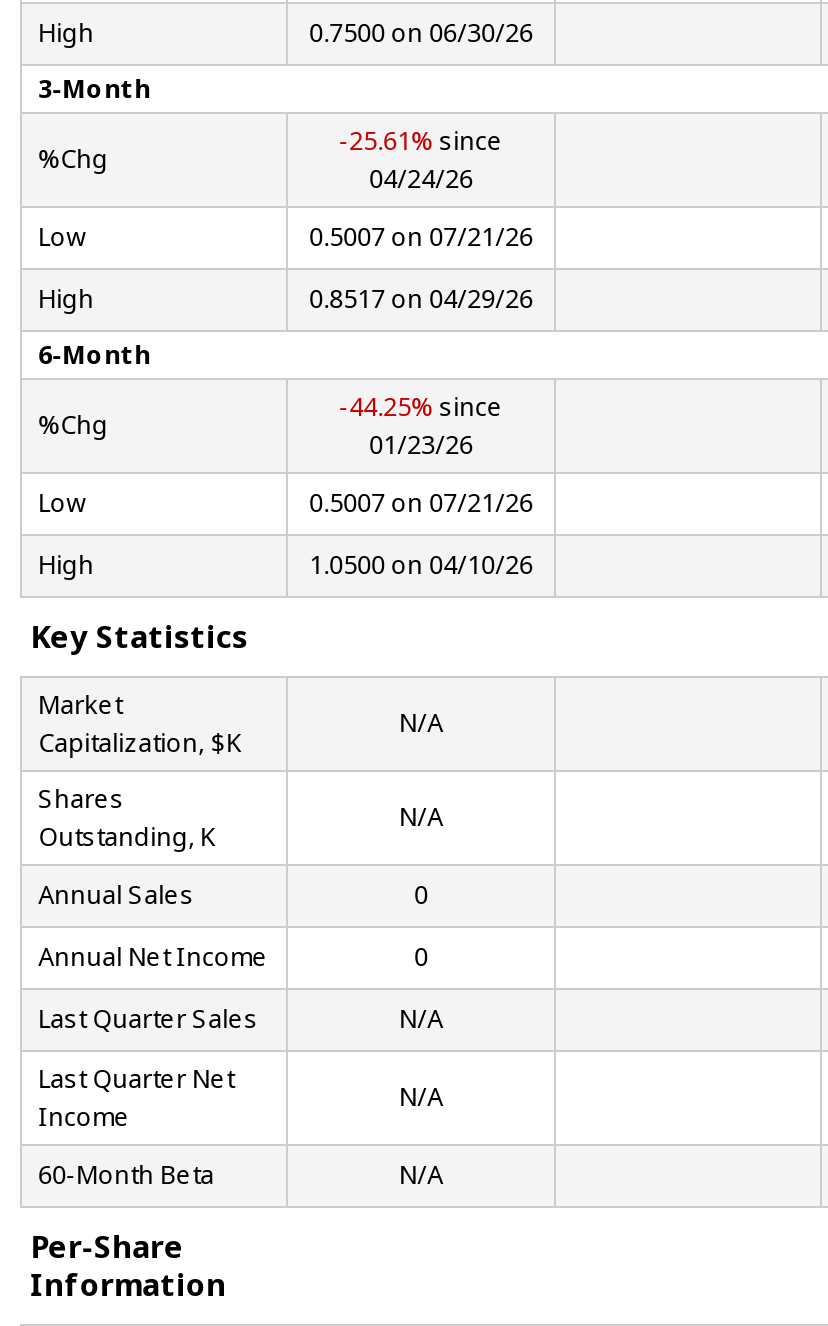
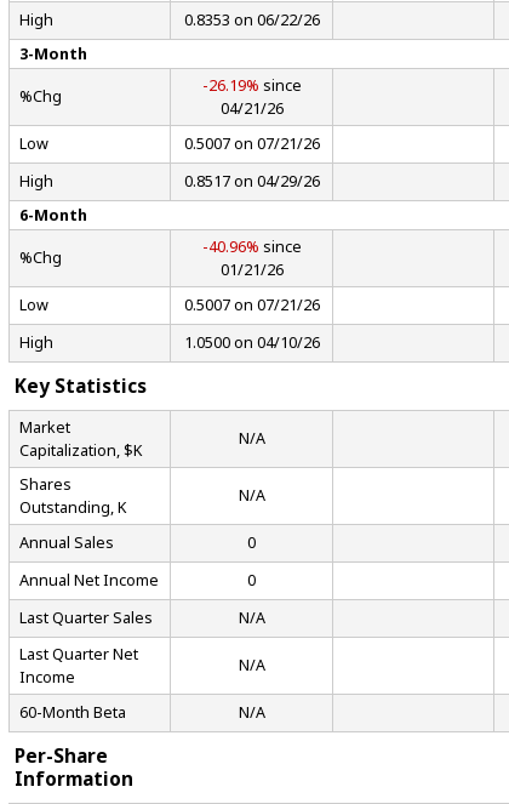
- 0.7500 on 06/30/26
+ 0.8353 on 06/22/26

- -25.61% since
+ -26.19% since

- 04/24/26
+ 04/21/26

- -44.25% since
+ -40.96% since

- 01/23/26
+ 01/21/26
